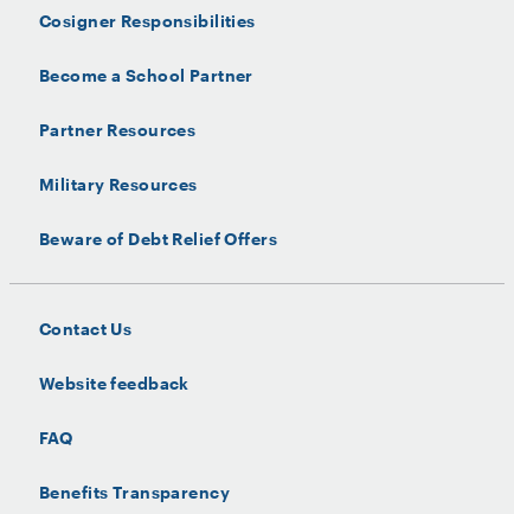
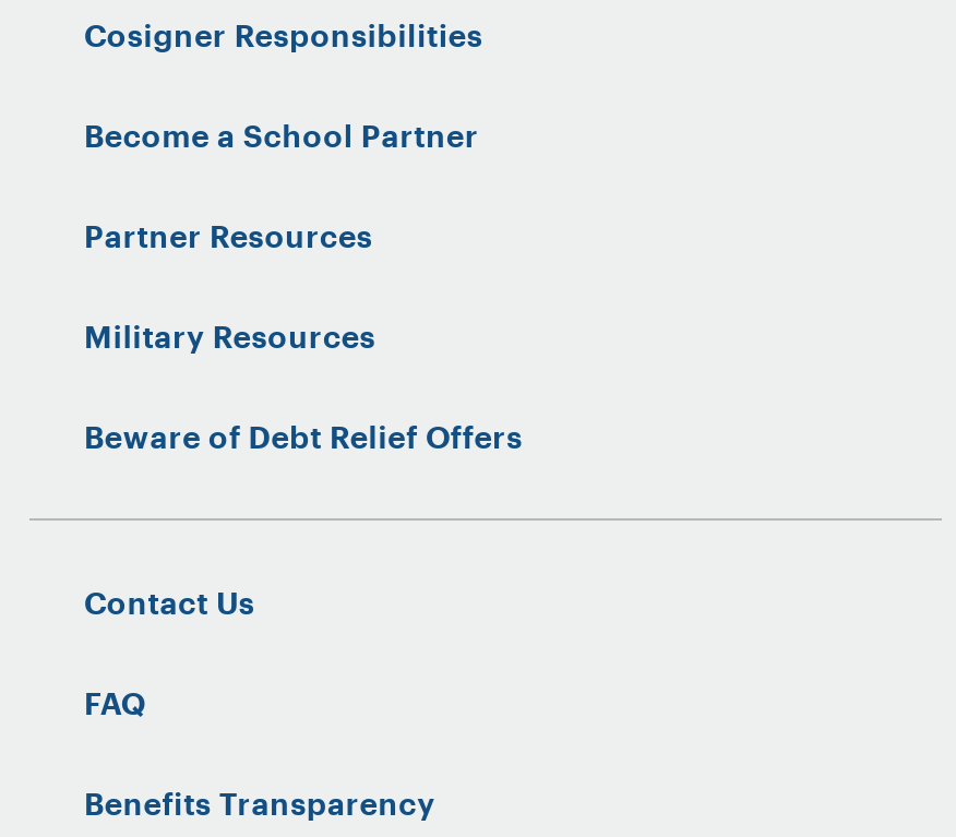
- Website feedback
